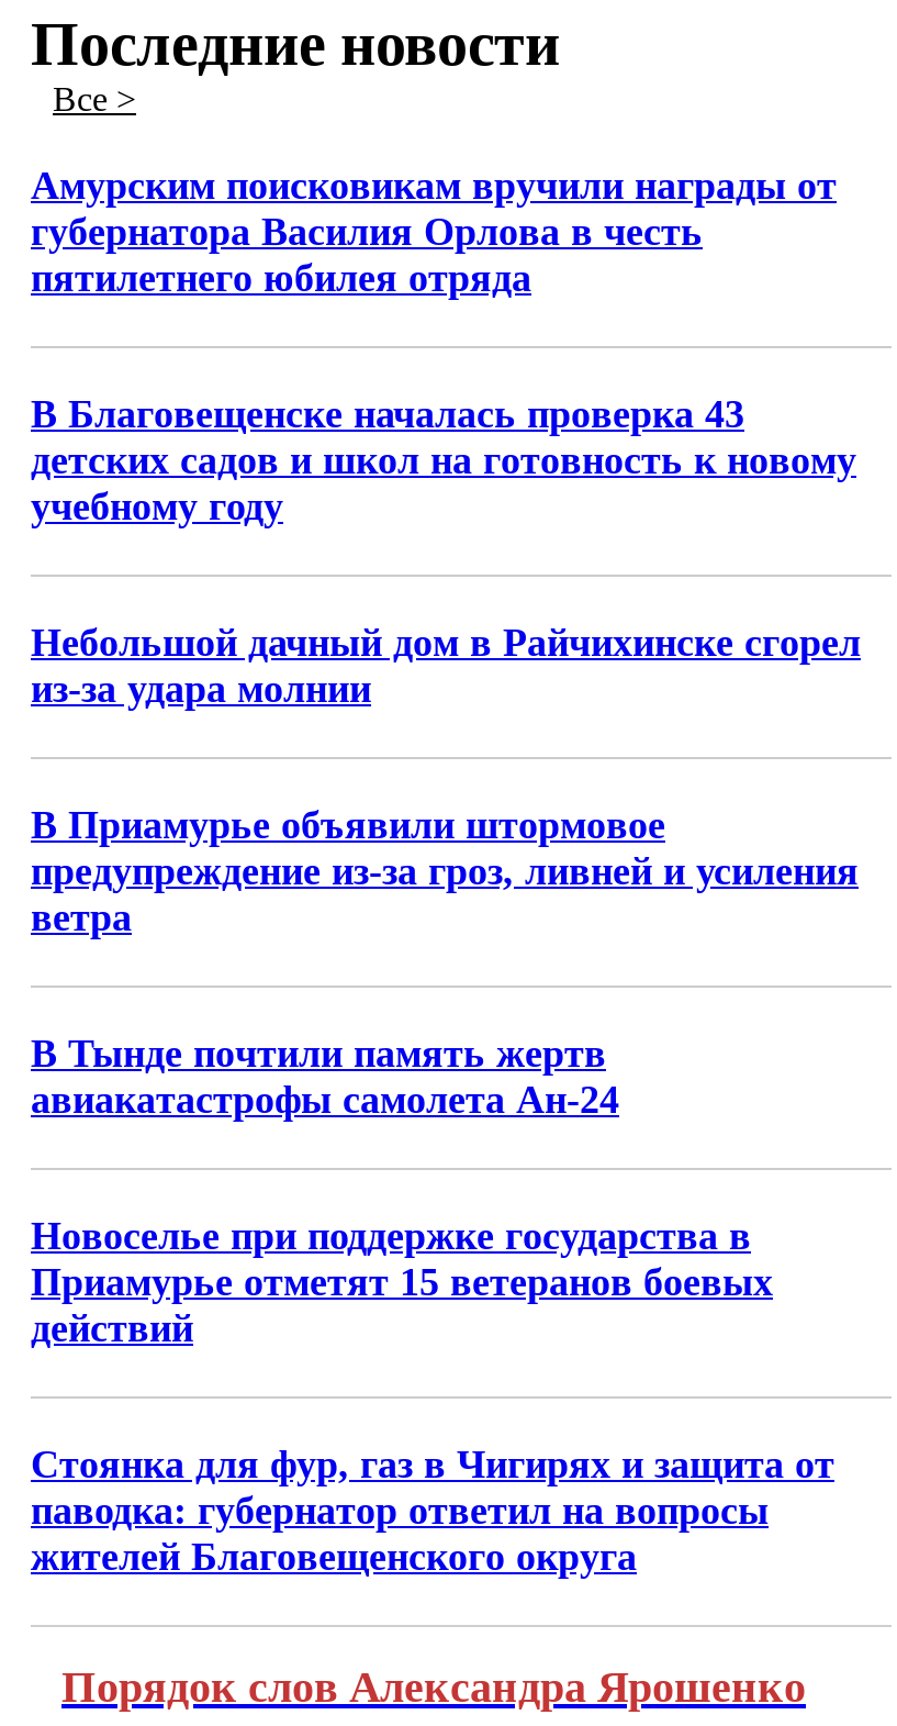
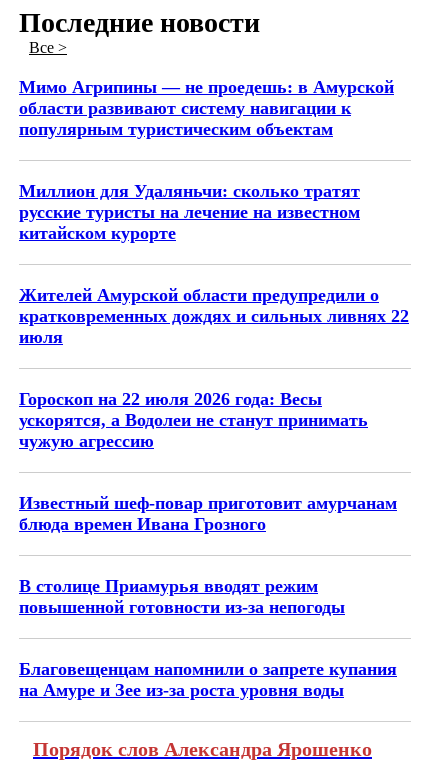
- Амурским поисковикам вручили награды от
- губернатора Василия Орлова в честь
- пятилетнего юбилея отряда
+ Мимо Агрипины — не проедешь: в Амурской
+ области развивают систему навигации к
+ популярным туристическим объектам

- В Благовещенске началась проверка 43
- детских садов и школ на готовность к новому
- учебному году
+ Миллион для Удаляньчи: сколько тратят
+ русские туристы на лечение на известном
+ китайском курорте

- Небольшой дачный дом в Райчихинске сгорел
- из-за удара молнии
+ Жителей Амурской области предупредили о
+ кратковременных дождях и сильных ливнях 22
+ июля

- В Приамурье объявили штормовое
- предупреждение из-за гроз, ливней и усиления
- ветра
+ Гороскоп на 22 июля 2026 года: Весы
+ ускорятся, а Водолеи не станут принимать
+ чужую агрессию

- В Тынде почтили память жертв
- авиакатастрофы самолета Ан-24
+ Известный шеф-повар приготовит амурчанам
+ блюда времен Ивана Грозного

- Новоселье при поддержке государства в
- Приамурье отметят 15 ветеранов боевых
- действий
+ В столице Приамурья вводят режим
+ повышенной готовности из-за непогоды

- Стоянка для фур, газ в Чигирях и защита от
- паводка: губернатор ответил на вопросы
- жителей Благовещенского округа
+ Благовещенцам напомнили о запрете купания
+ на Амуре и Зее из-за роста уровня воды
